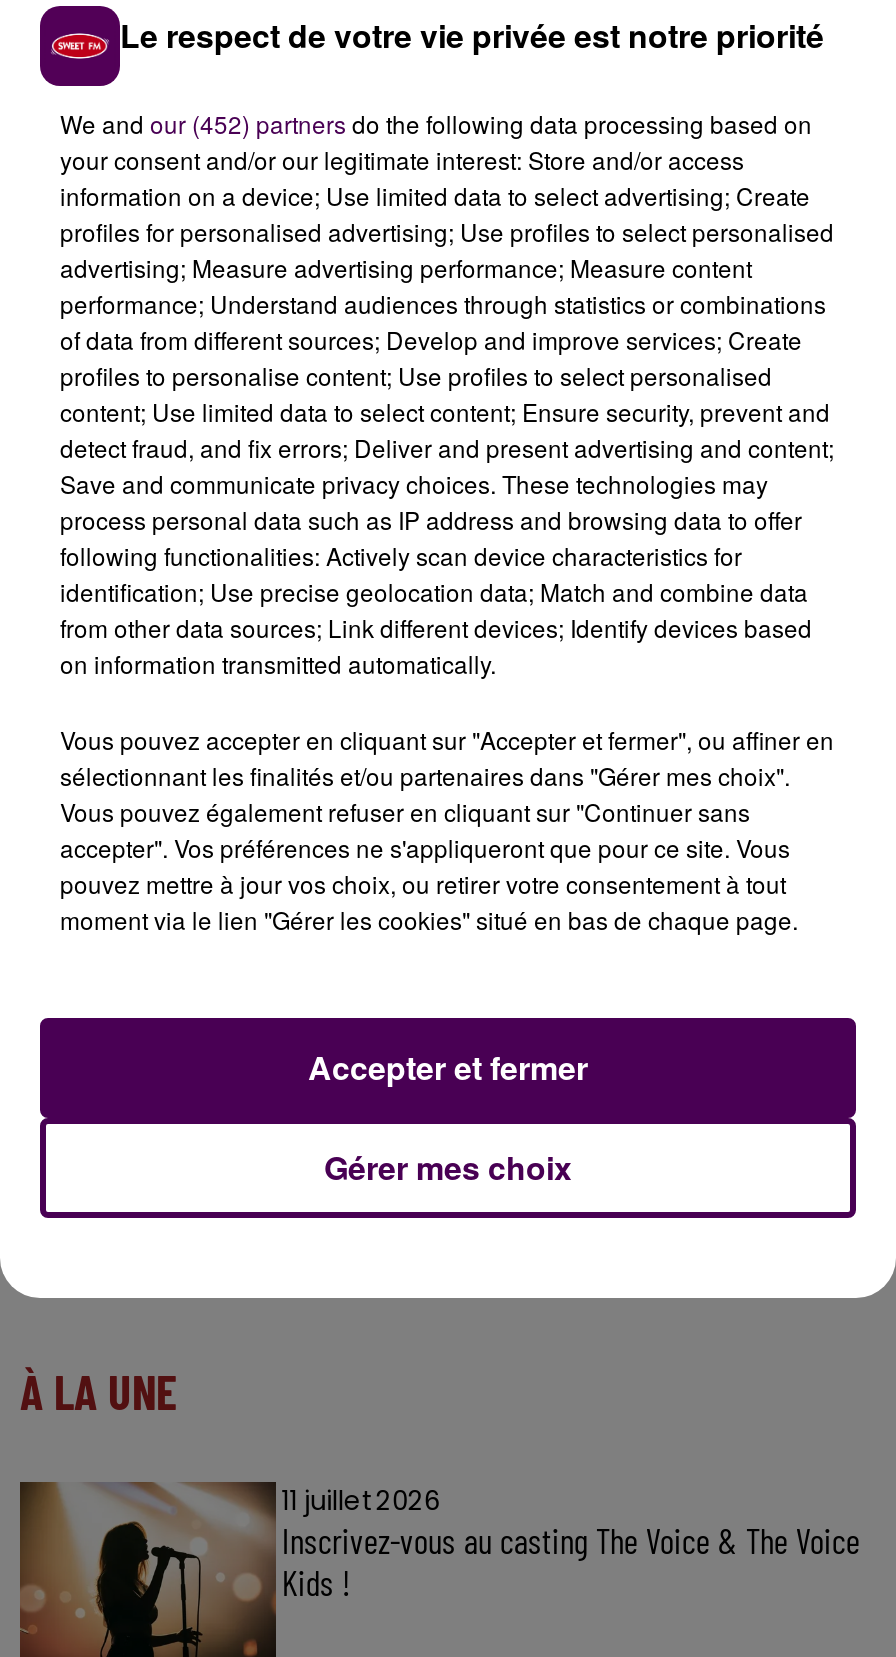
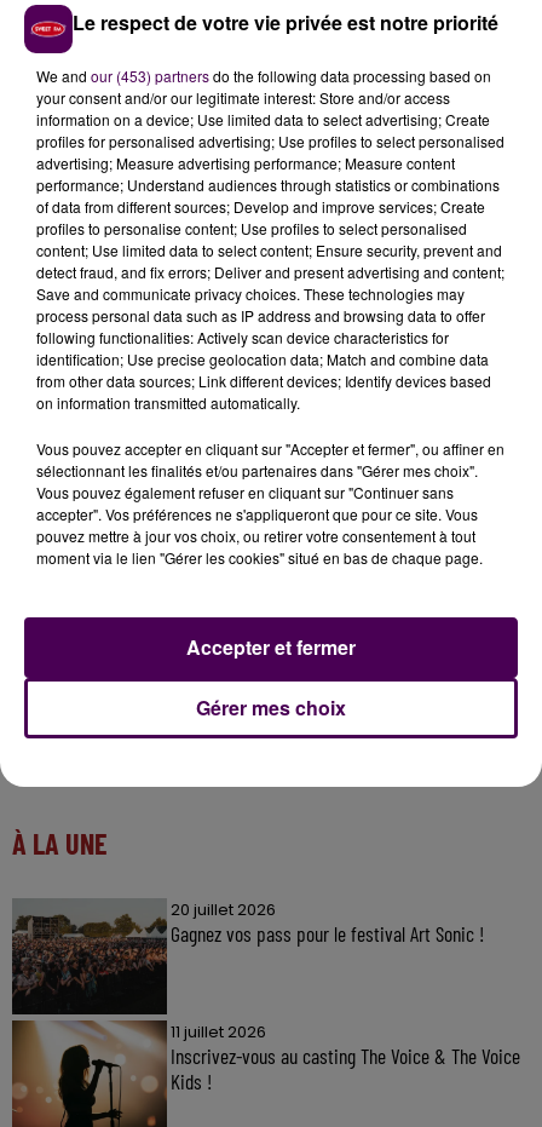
- We and our (452) partners do the following data processing based on
+ We and our (453) partners do the following data processing based on

+ [image]
+ 20 juillet 2026
+ Gagnez vos pass pour le festival Art Sonic !
